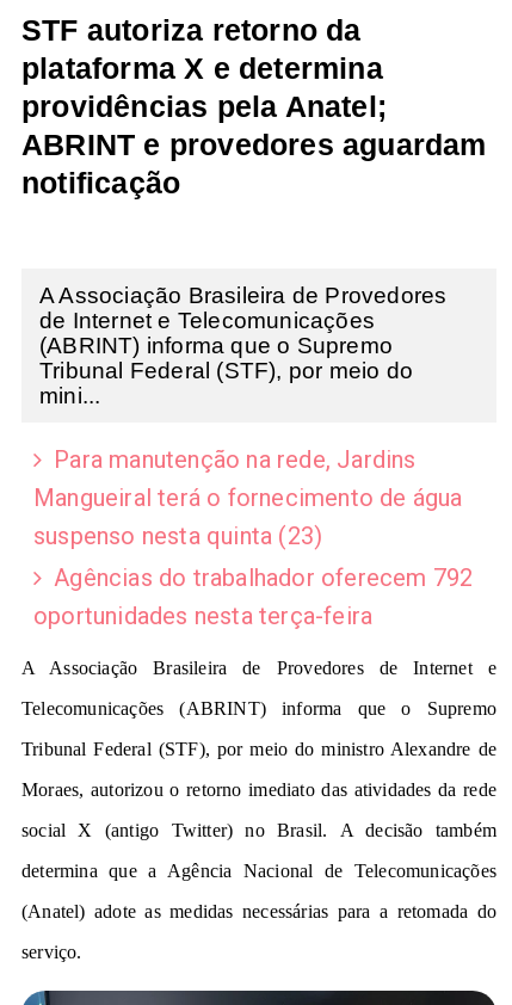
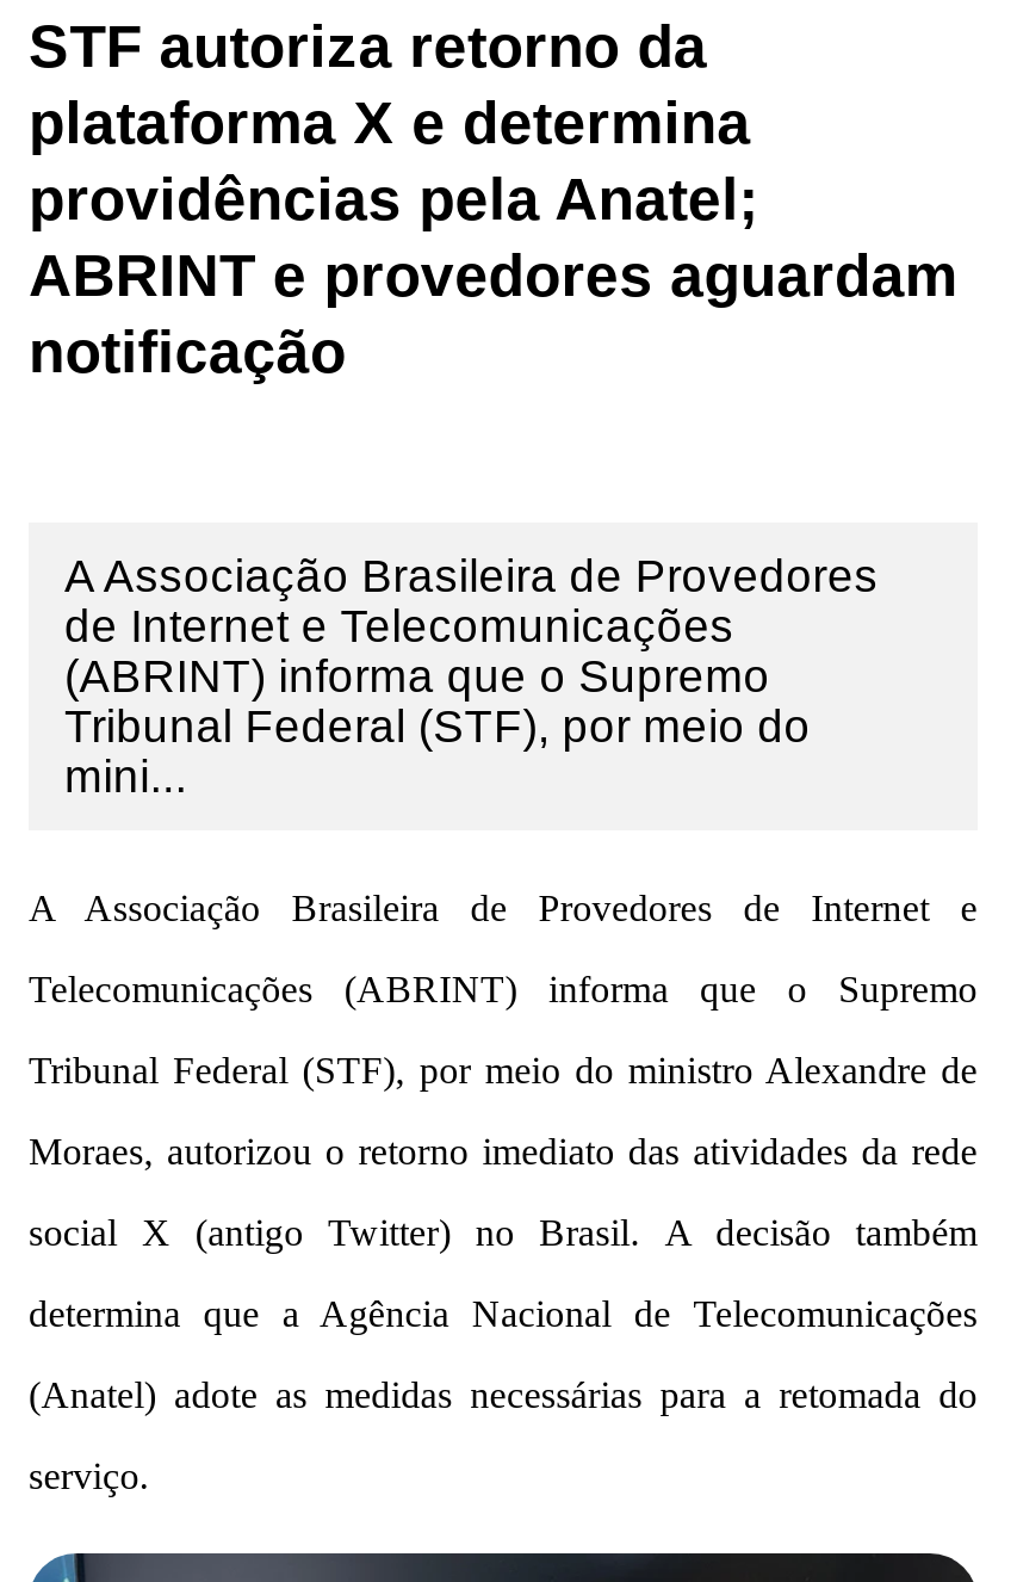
- Para manutenção na rede, Jardins
- Mangueiral terá o fornecimento de água
- suspenso nesta quinta (23)
- Agências do trabalhador oferecem 792
- oportunidades nesta terça-feira
